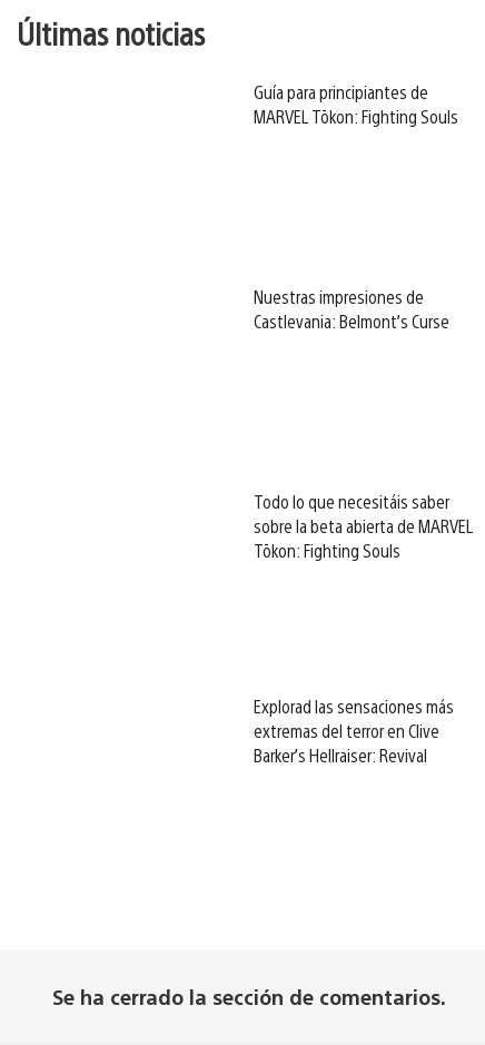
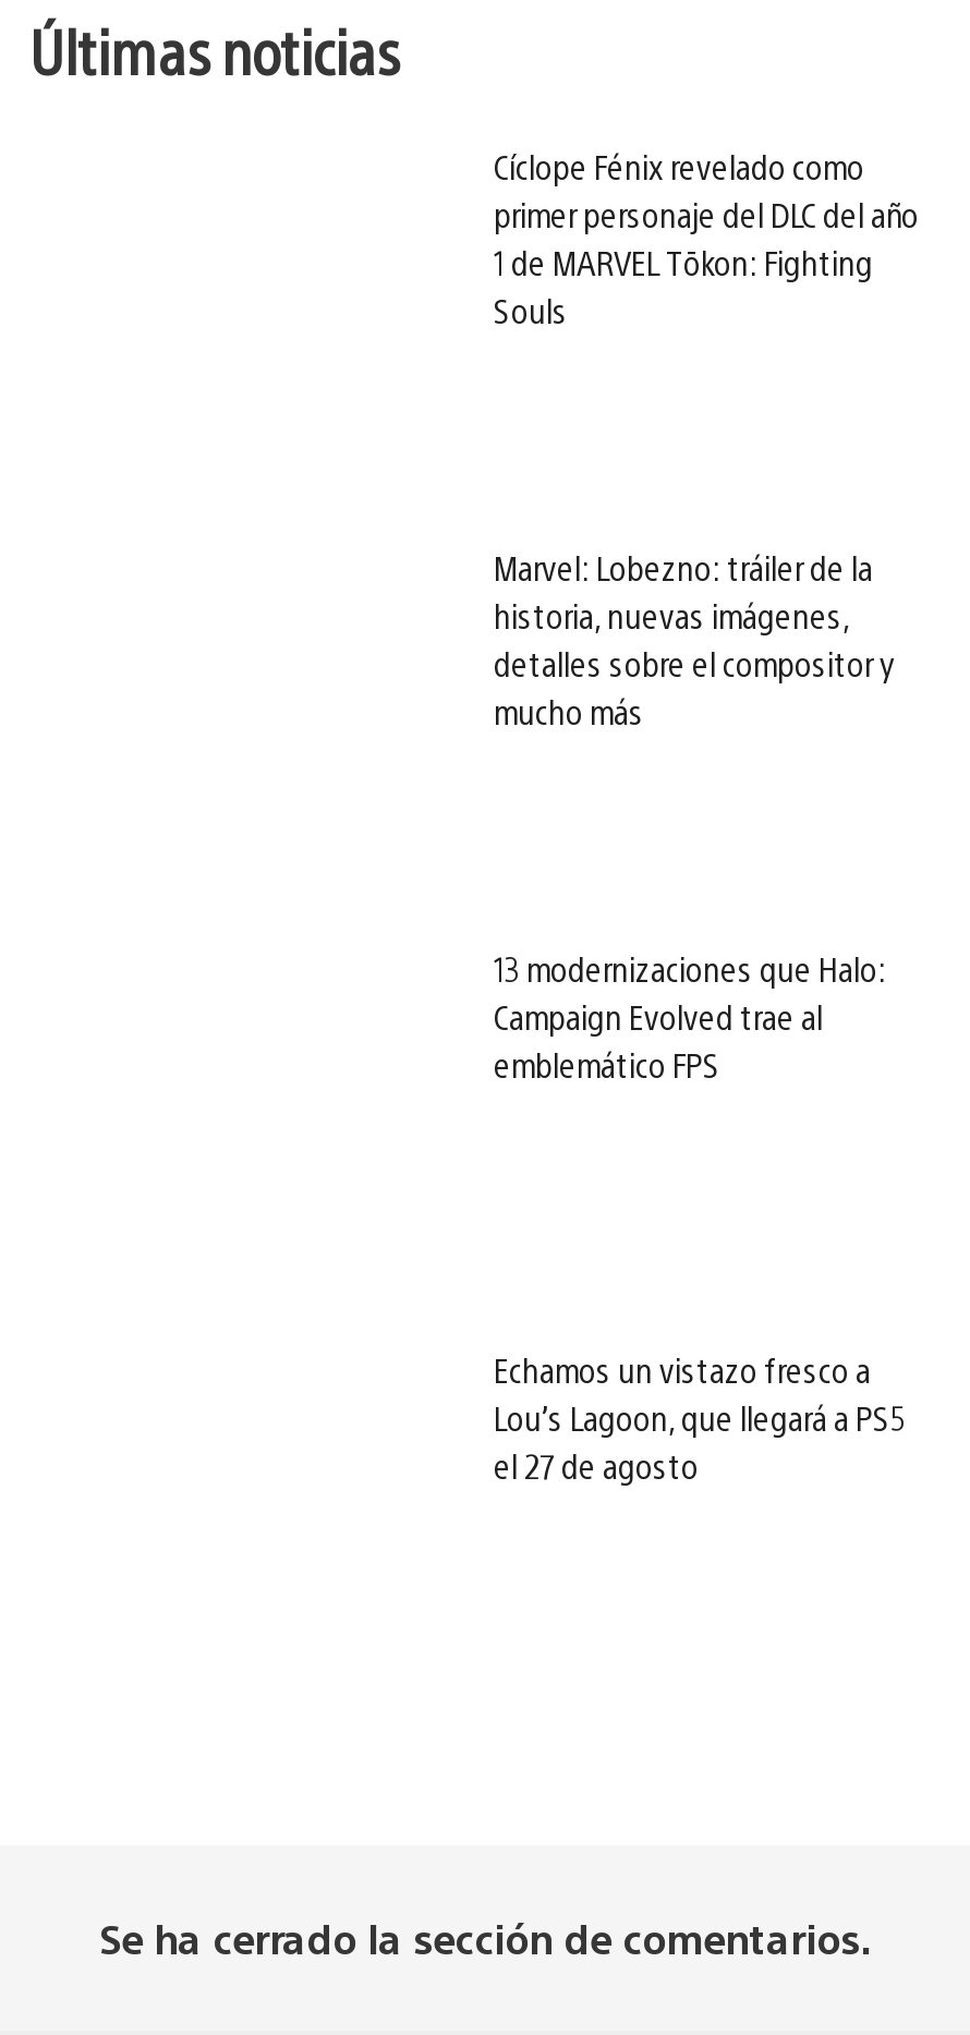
- Guía para principiantes de
- MARVEL Tōkon: Fighting Souls
+ Cíclope Fénix revelado como
+ primer personaje del DLC del año
+ 1 de MARVEL Tōkon: Fighting
+ Souls

- Nuestras impresiones de
- Castlevania: Belmont’s Curse
+ Marvel: Lobezno: tráiler de la
+ historia, nuevas imágenes,
+ detalles sobre el compositor y
+ mucho más

- Todo lo que necesitáis saber
- sobre la beta abierta de MARVEL
- Tōkon: Fighting Souls
+ 13 modernizaciones que Halo:
+ Campaign Evolved trae al
+ emblemático FPS

- Explorad las sensaciones más
- extremas del terror en Clive
- Barker’s Hellraiser: Revival
+ Echamos un vistazo fresco a
+ Lou’s Lagoon, que llegará a PS5
+ el 27 de agosto
